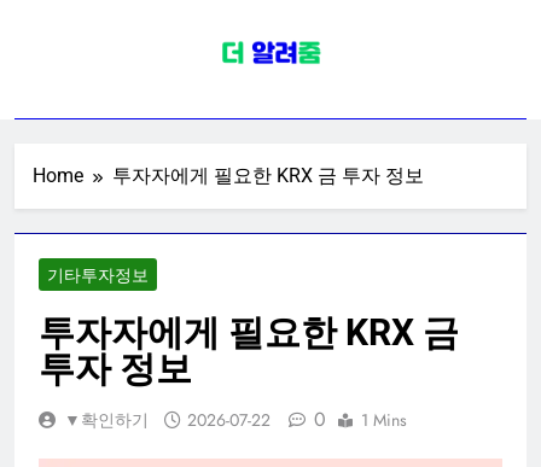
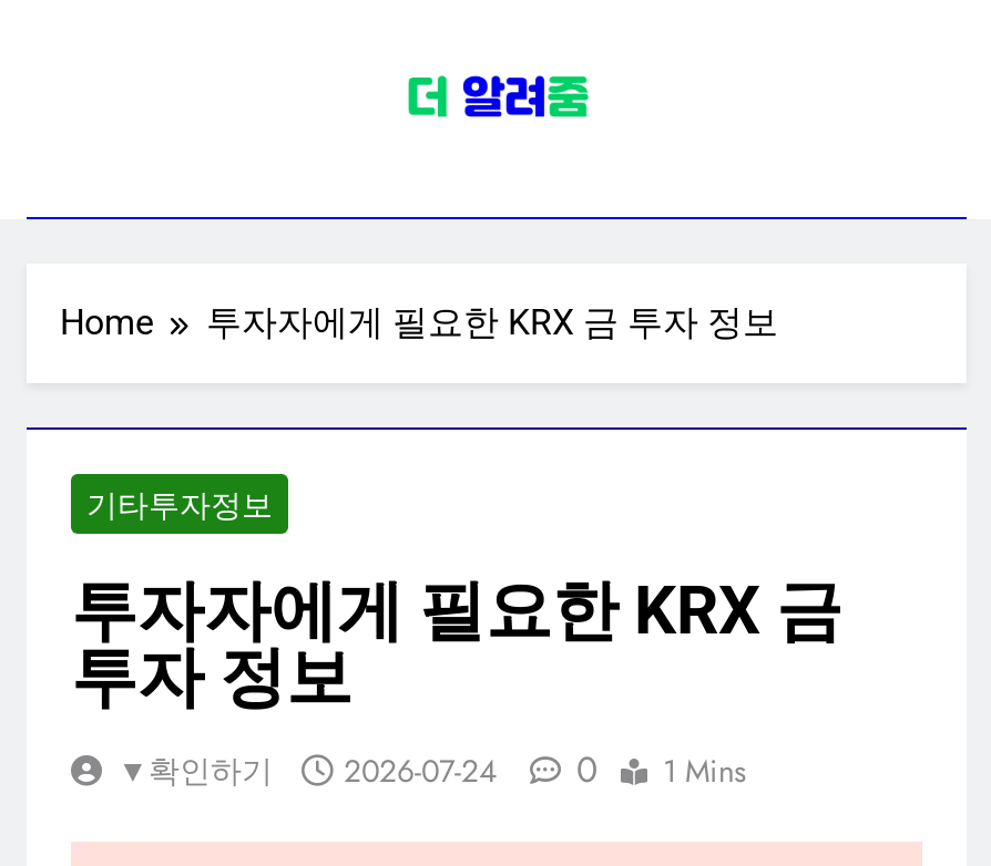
- 2026-07-22
+ 2026-07-24
